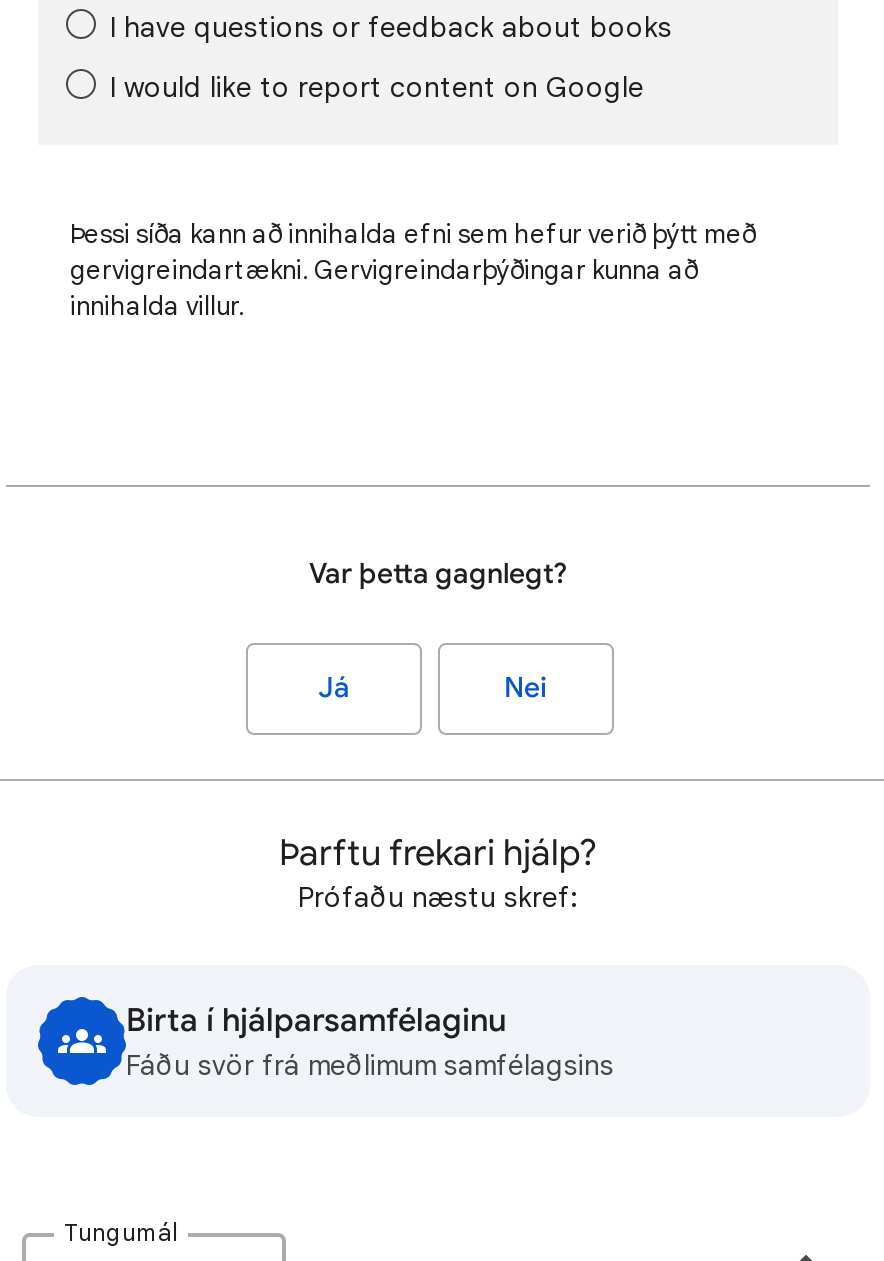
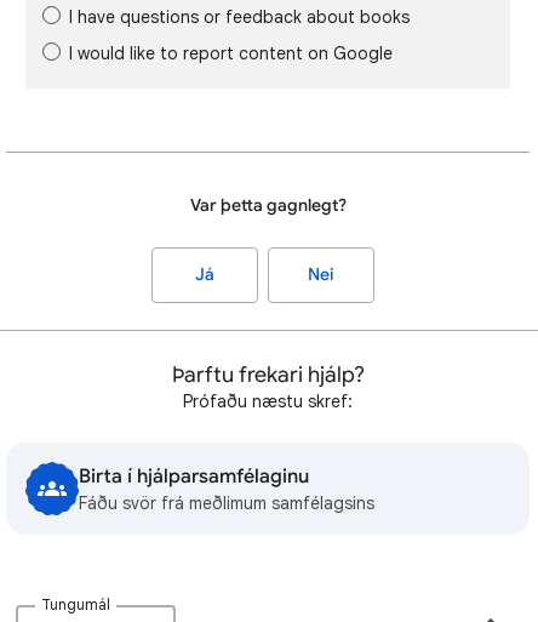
- Þessi síða kann að innihalda efni sem hefur verið þýtt með
- gervigreindartækni. Gervigreindarþýðingar kunna að
- innihalda villur.
